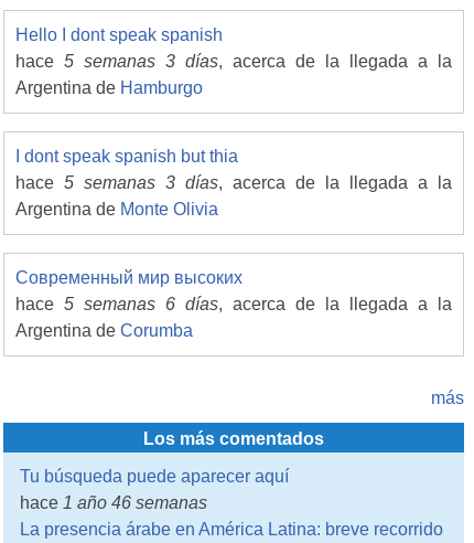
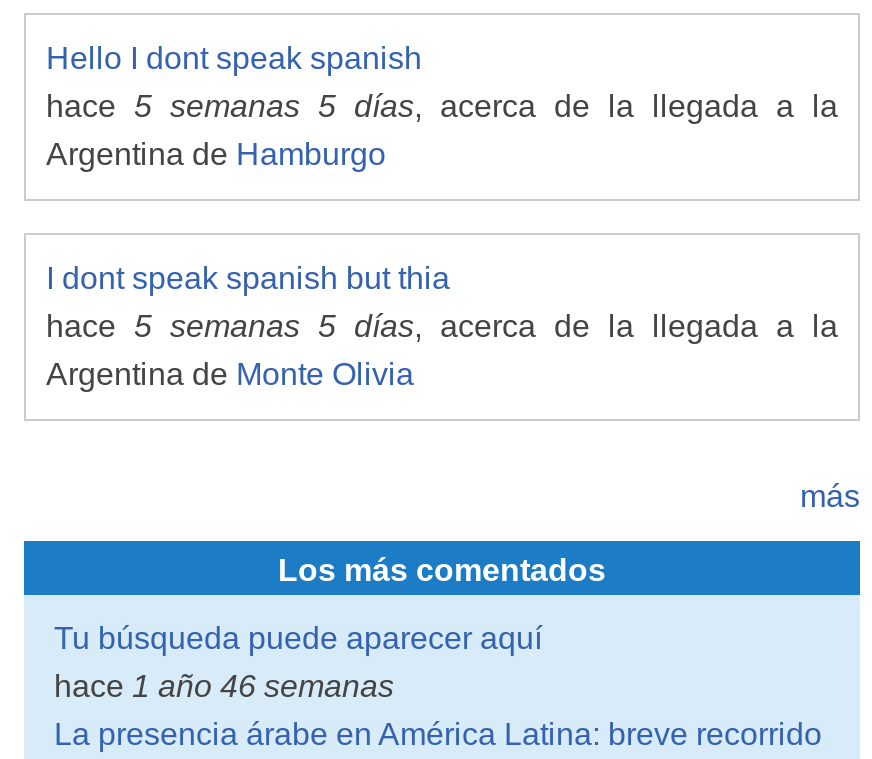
- hace 5 semanas 3 días, acerca de la llegada a la
+ hace 5 semanas 5 días, acerca de la llegada a la

- hace 5 semanas 3 días, acerca de la llegada a la
+ hace 5 semanas 5 días, acerca de la llegada a la

- Современный мир высоких
- hace 5 semanas 6 días, acerca de la llegada a la
- Argentina de Corumba
